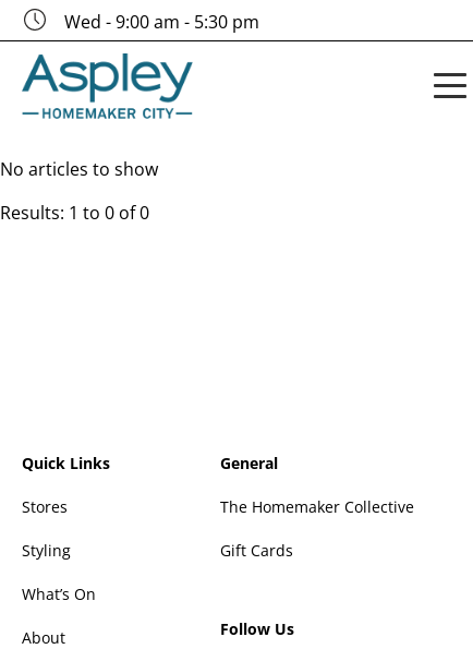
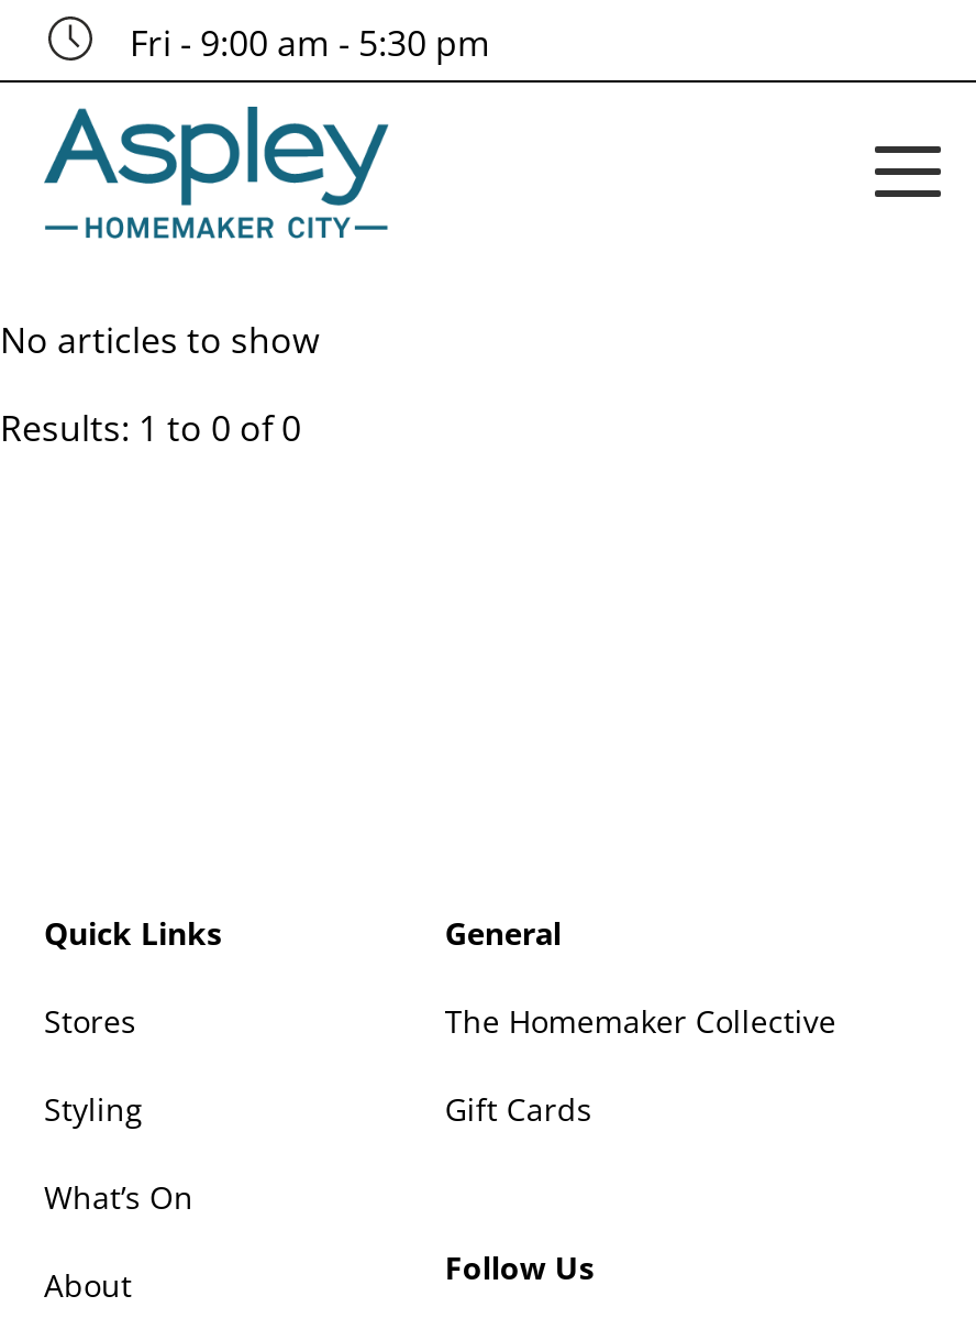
- Wed - 9:00 am - 5:30 pm
+ Fri - 9:00 am - 5:30 pm
